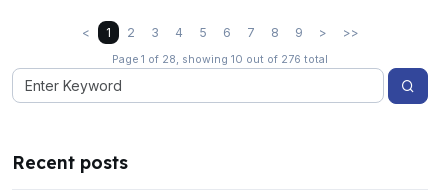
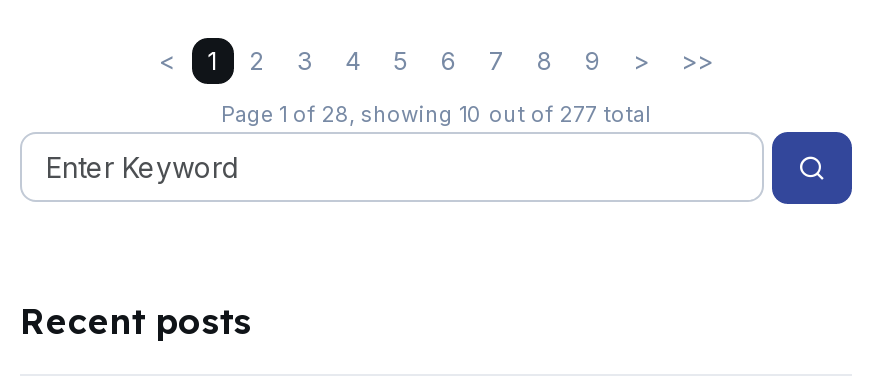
- Page 1 of 28, showing 10 out of 276 total
+ Page 1 of 28, showing 10 out of 277 total
